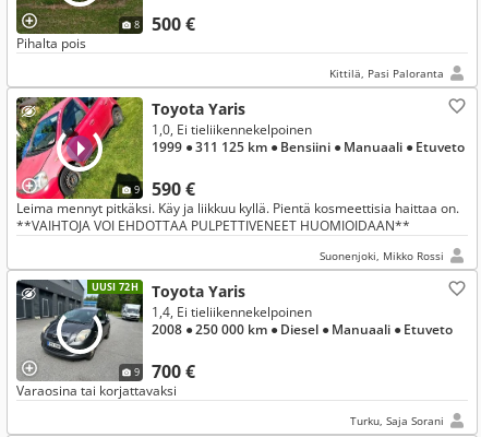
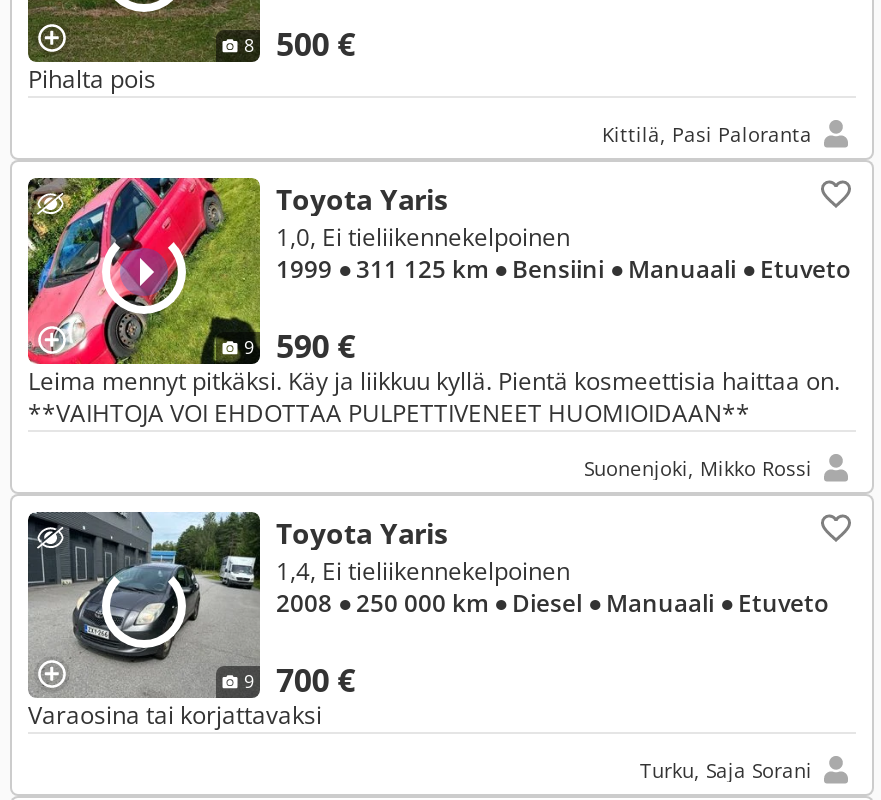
- UUSI 72H
